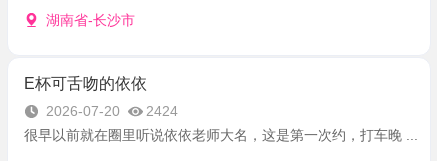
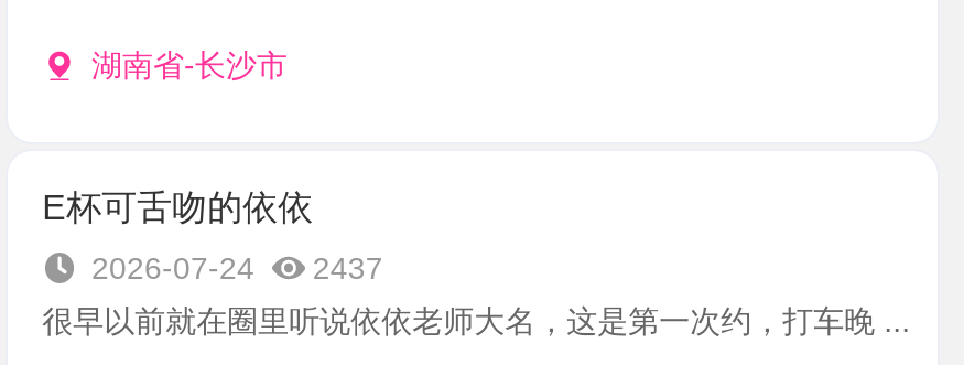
- 2026-07-20
+ 2026-07-24

- 2424
+ 2437
